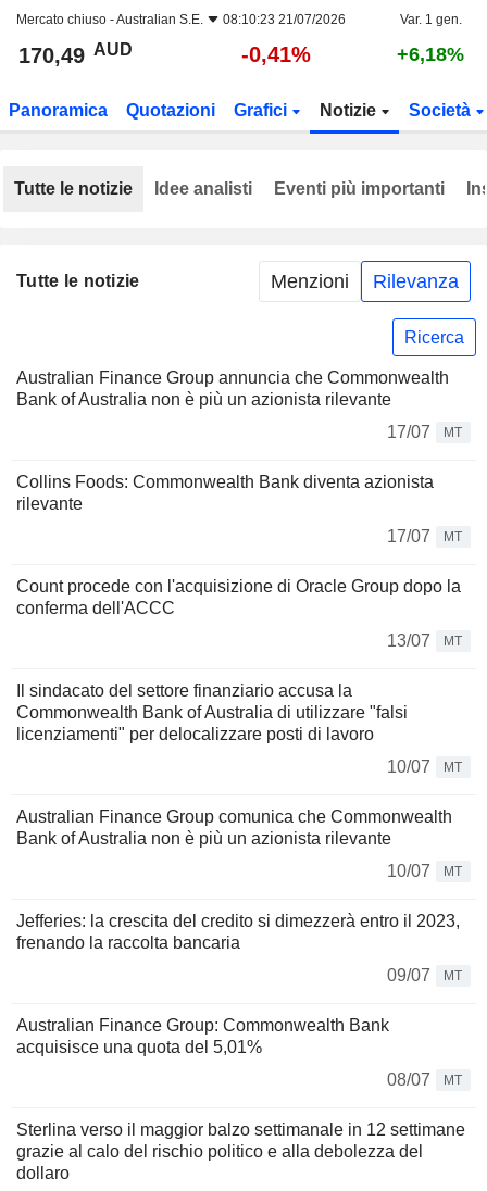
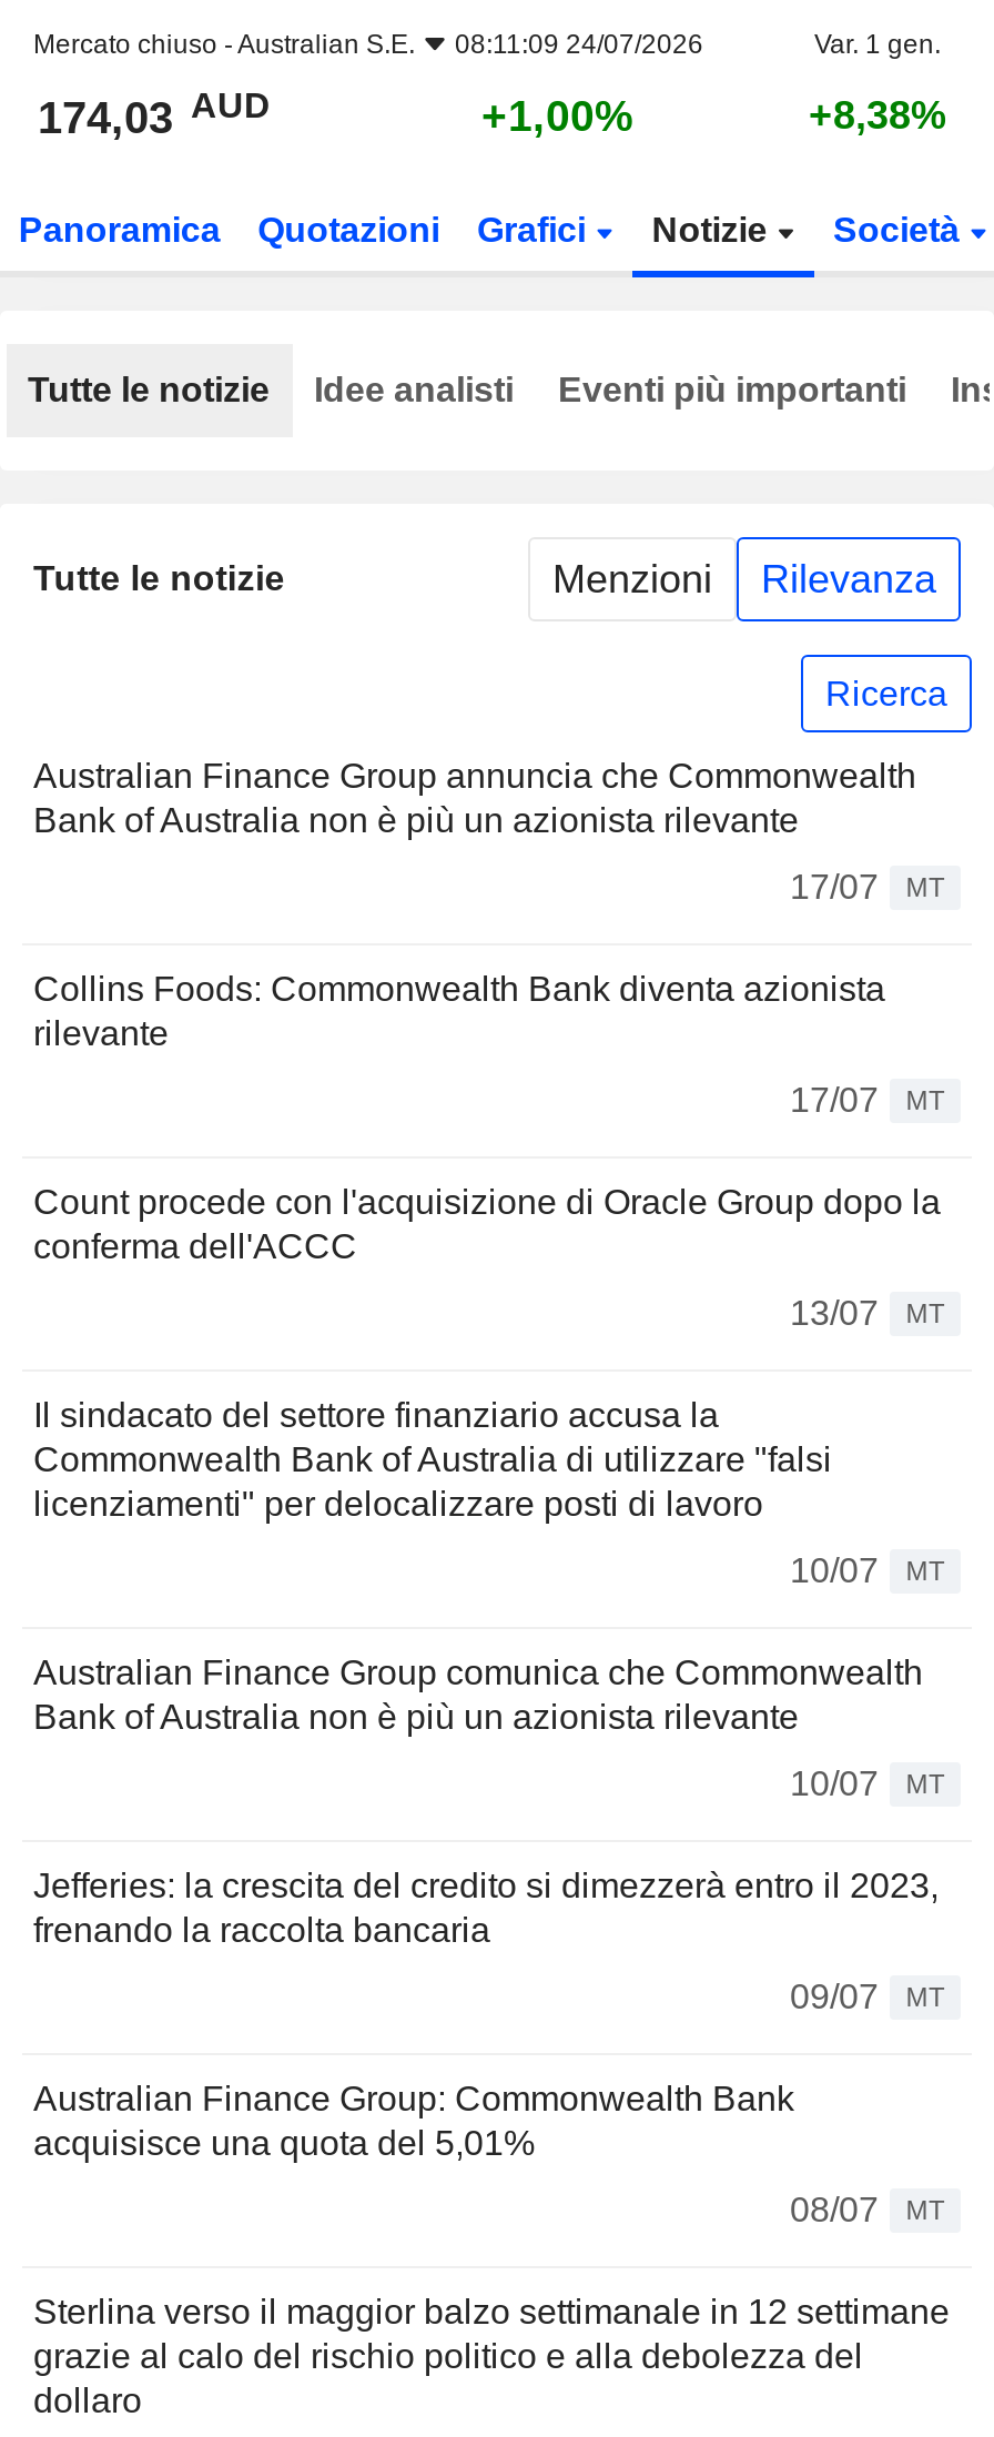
- Mercato chiuso - Australian S.E. 08:10:23 21/07/2026
+ Mercato chiuso - Australian S.E. 08:11:09 24/07/2026

- 170,49 AUD
+ 174,03 AUD

- -0,41%
+ +1,00%

- +6,18%
+ +8,38%
